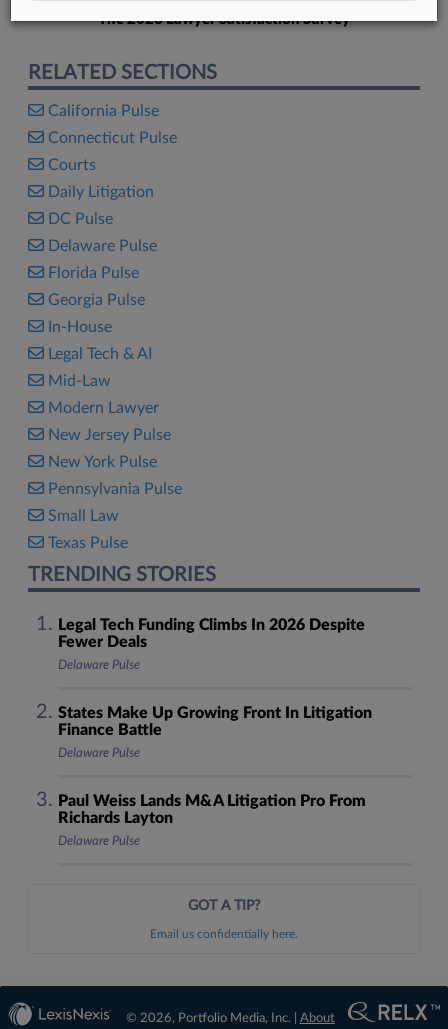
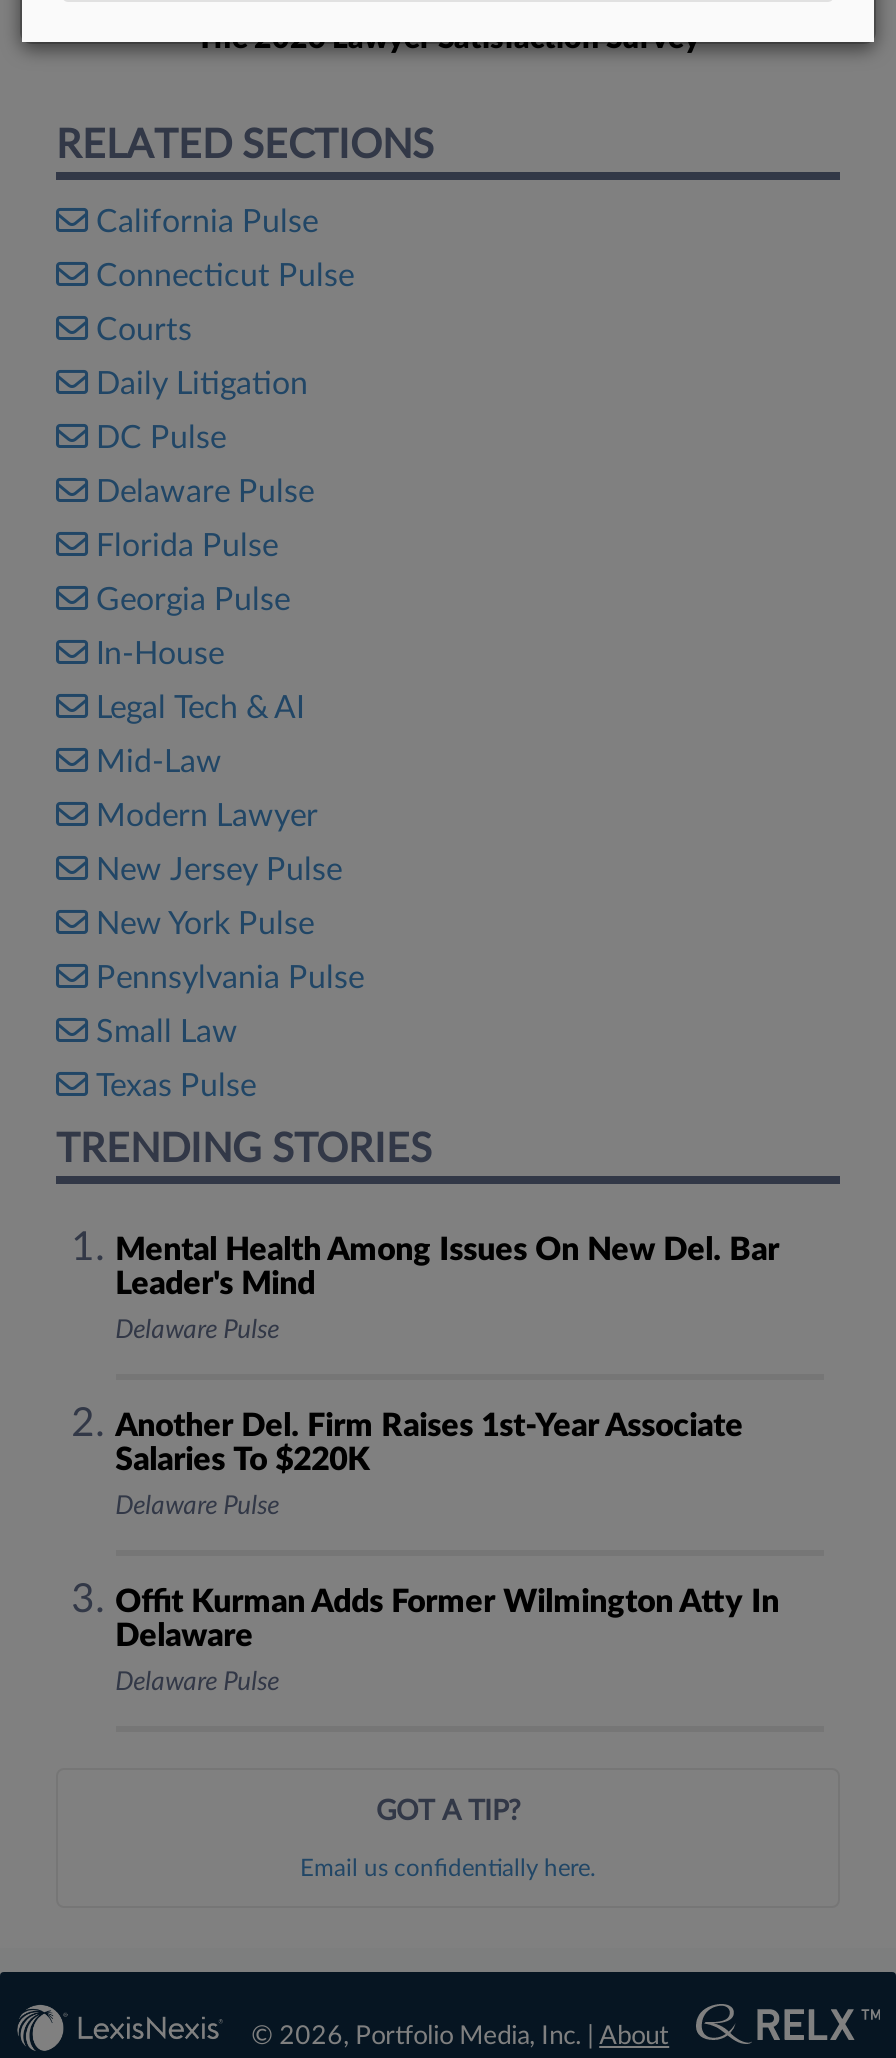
- Legal Tech Funding Climbs In 2026 Despite
- Fewer Deals
+ Mental Health Among Issues On New Del. Bar
+ Leader's Mind

- States Make Up Growing Front In Litigation
- Finance Battle
+ Another Del. Firm Raises 1st-Year Associate
+ Salaries To $220K

- Paul Weiss Lands M&A Litigation Pro From
- Richards Layton
+ Offit Kurman Adds Former Wilmington Atty In
+ Delaware
